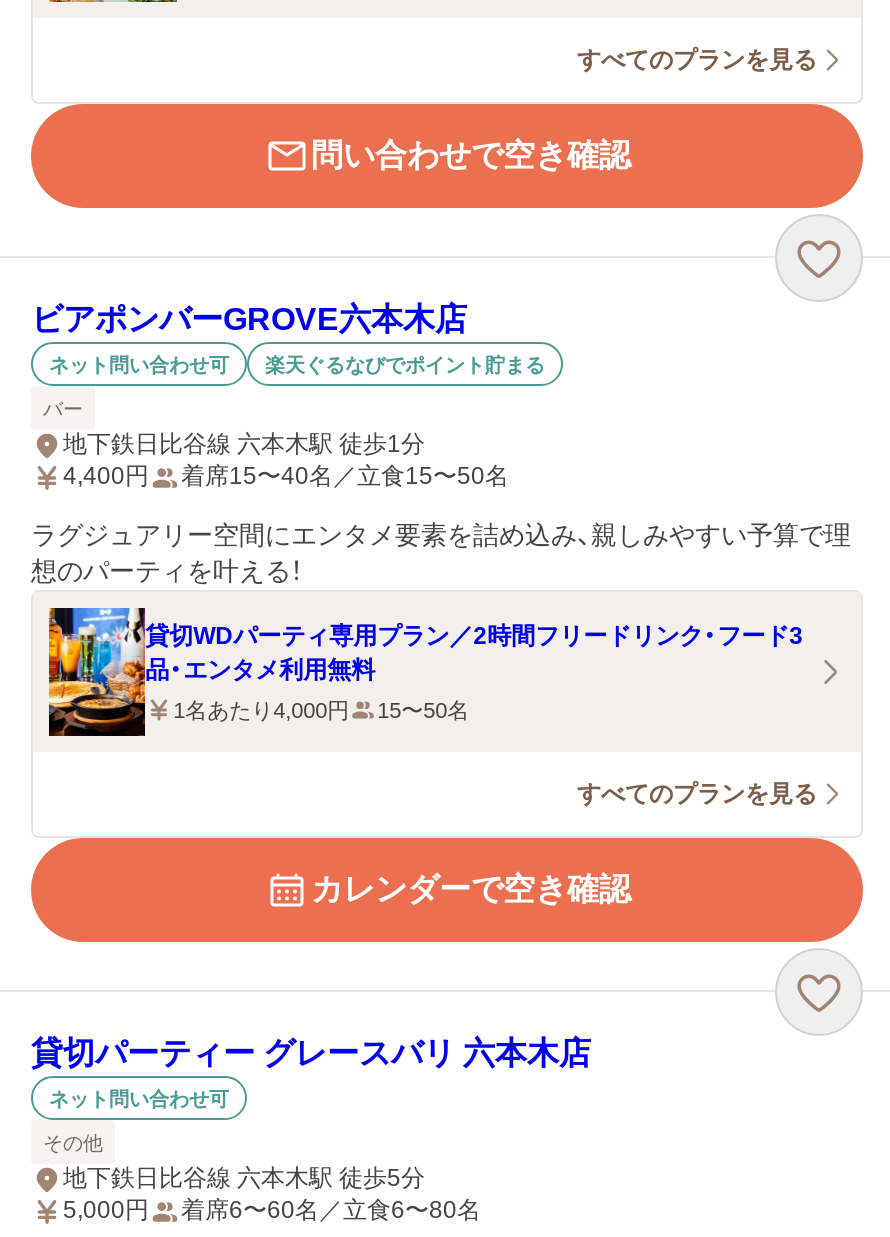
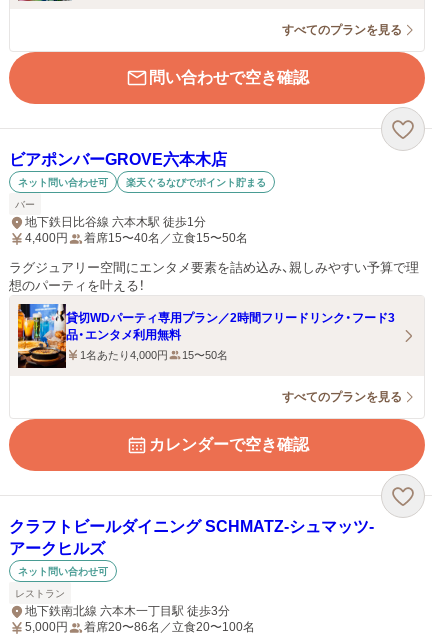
- 貸切パーティー グレースバリ 六本木店
+ クラフトビールダイニング SCHMATZ‐シュマッツ‐
+ アークヒルズ

- その他
- 地下鉄日比谷線 六本木駅 徒歩5分
+ レストラン
+ 地下鉄南北線 六本木一丁目駅 徒歩3分

- 着席6〜60名／立食6〜80名
+ 着席20〜86名／立食20〜100名
